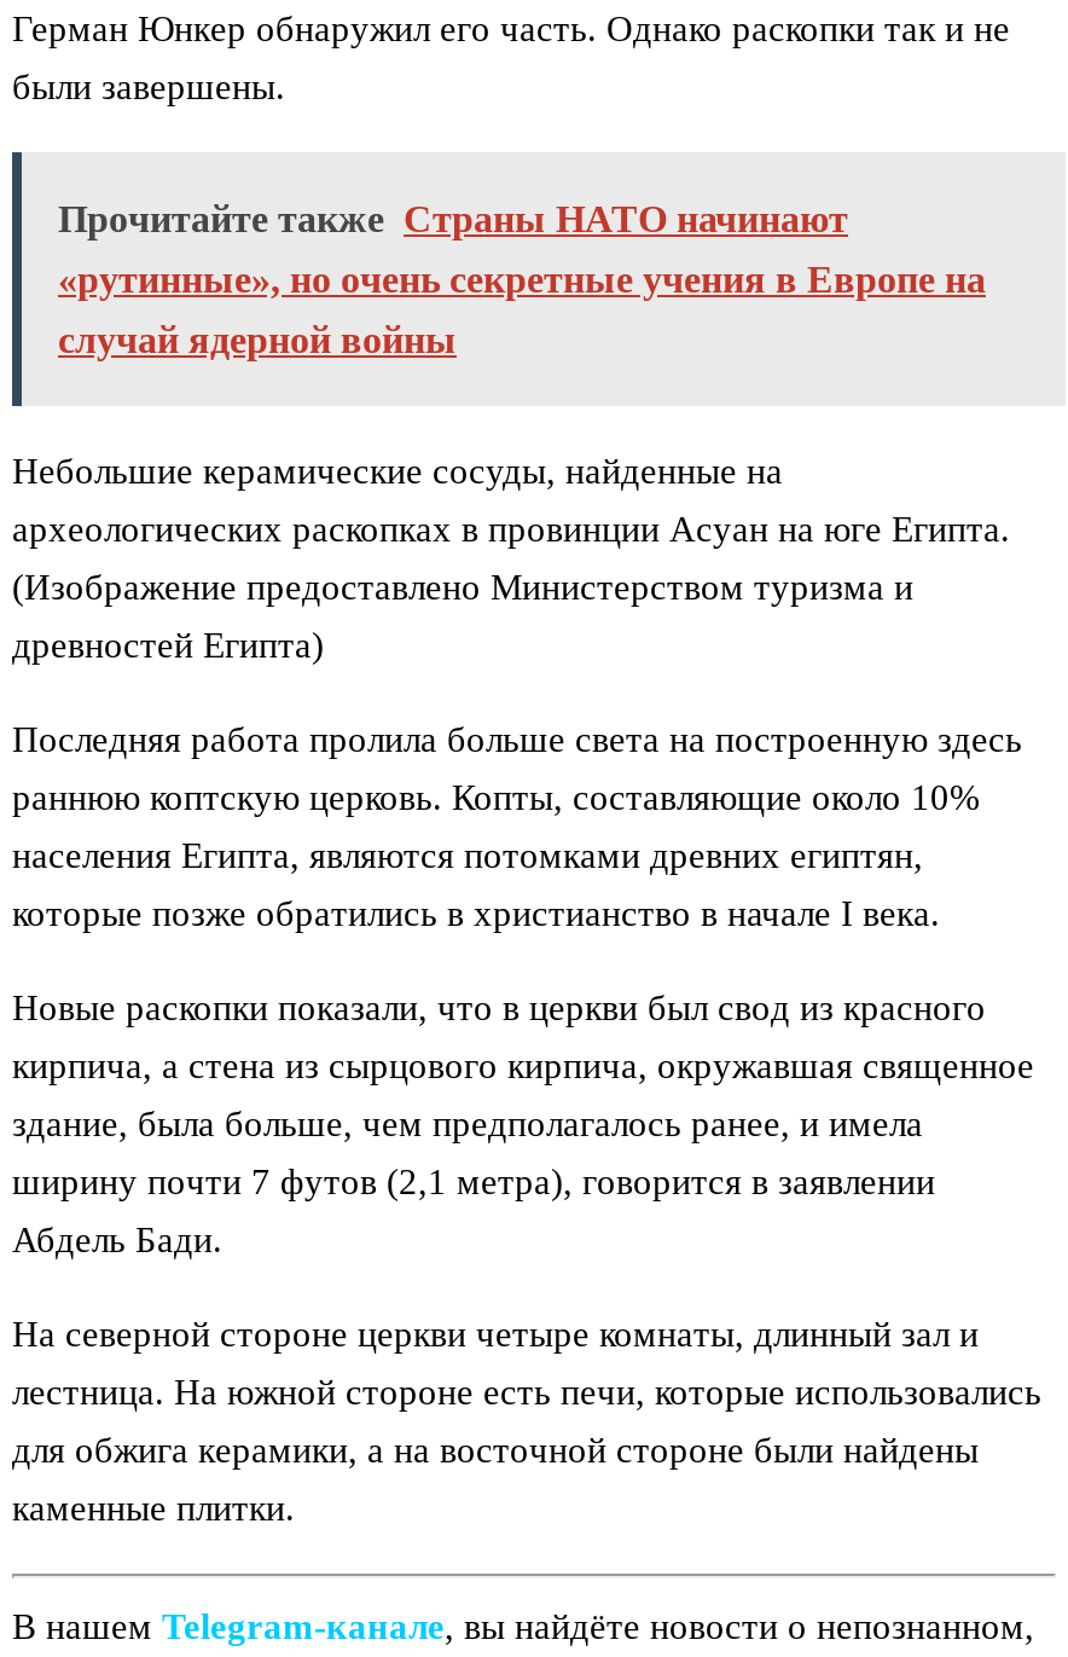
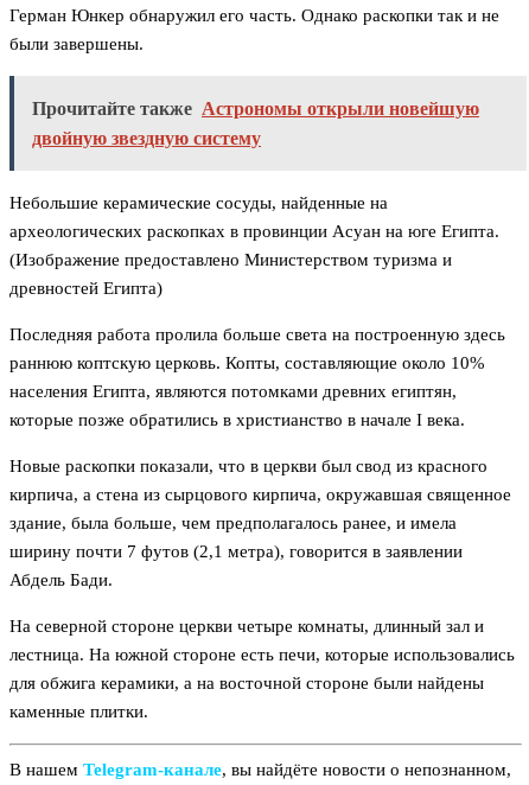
- Прочитайте также Страны НАТО начинают
- «рутинные», но очень секретные учения в Европе на
- случай ядерной войны
+ Прочитайте также Астрономы открыли новейшую
+ двойную звездную систему
